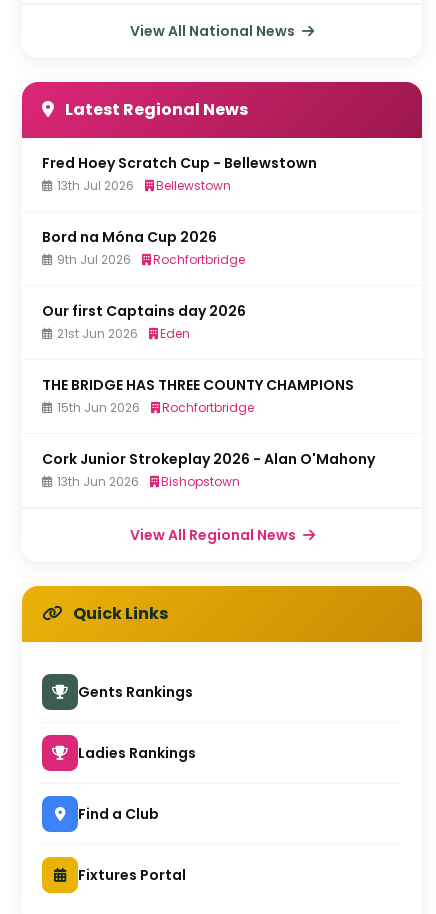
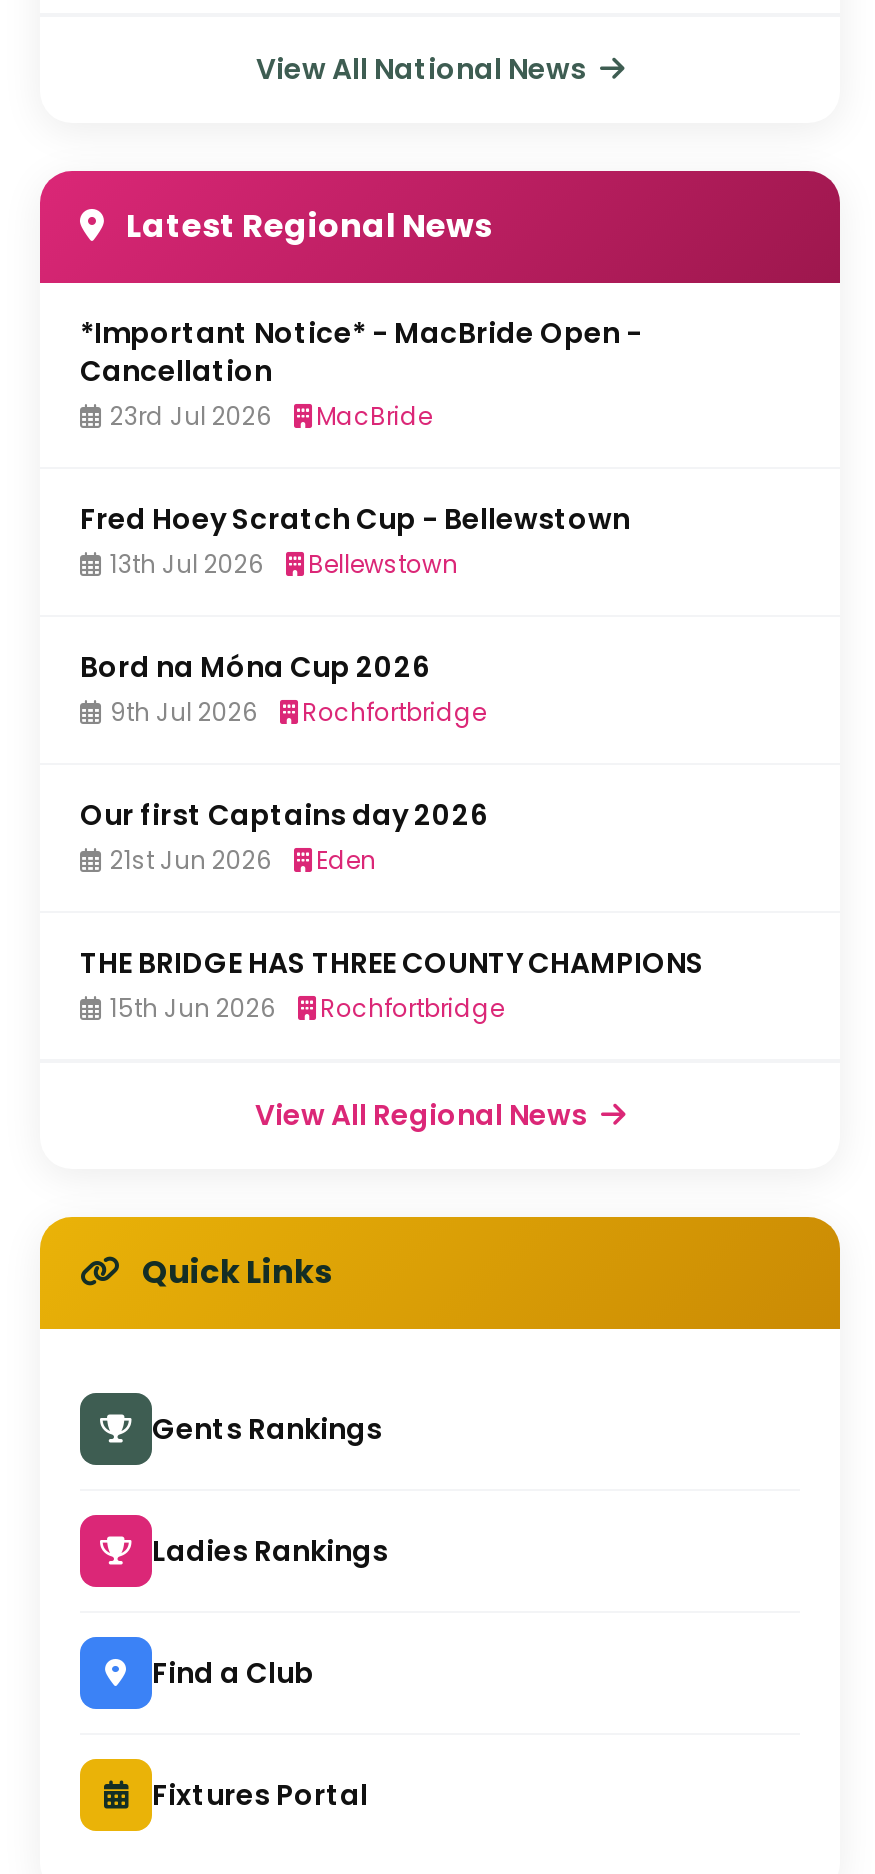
+ *Important Notice* - MacBride Open -
+ Cancellation
+ 23rd Jul 2026
+ MacBride

moved down: Fred Hoey Scratch Cup - Bellewstown | 13th Jul 2026 | Bellewstown | ... | 15th Jun 2026 | Rochfortbridge

- Cork Junior Strokeplay 2026 - Alan O'Mahony
- 13th Jun 2026
- Bishopstown
